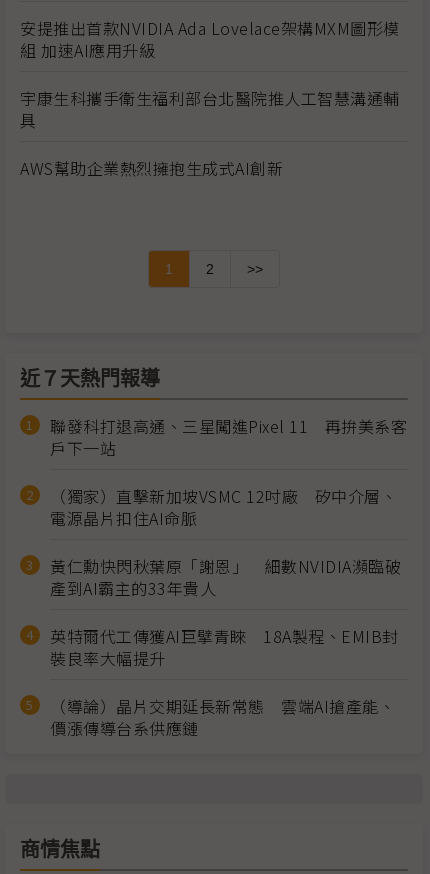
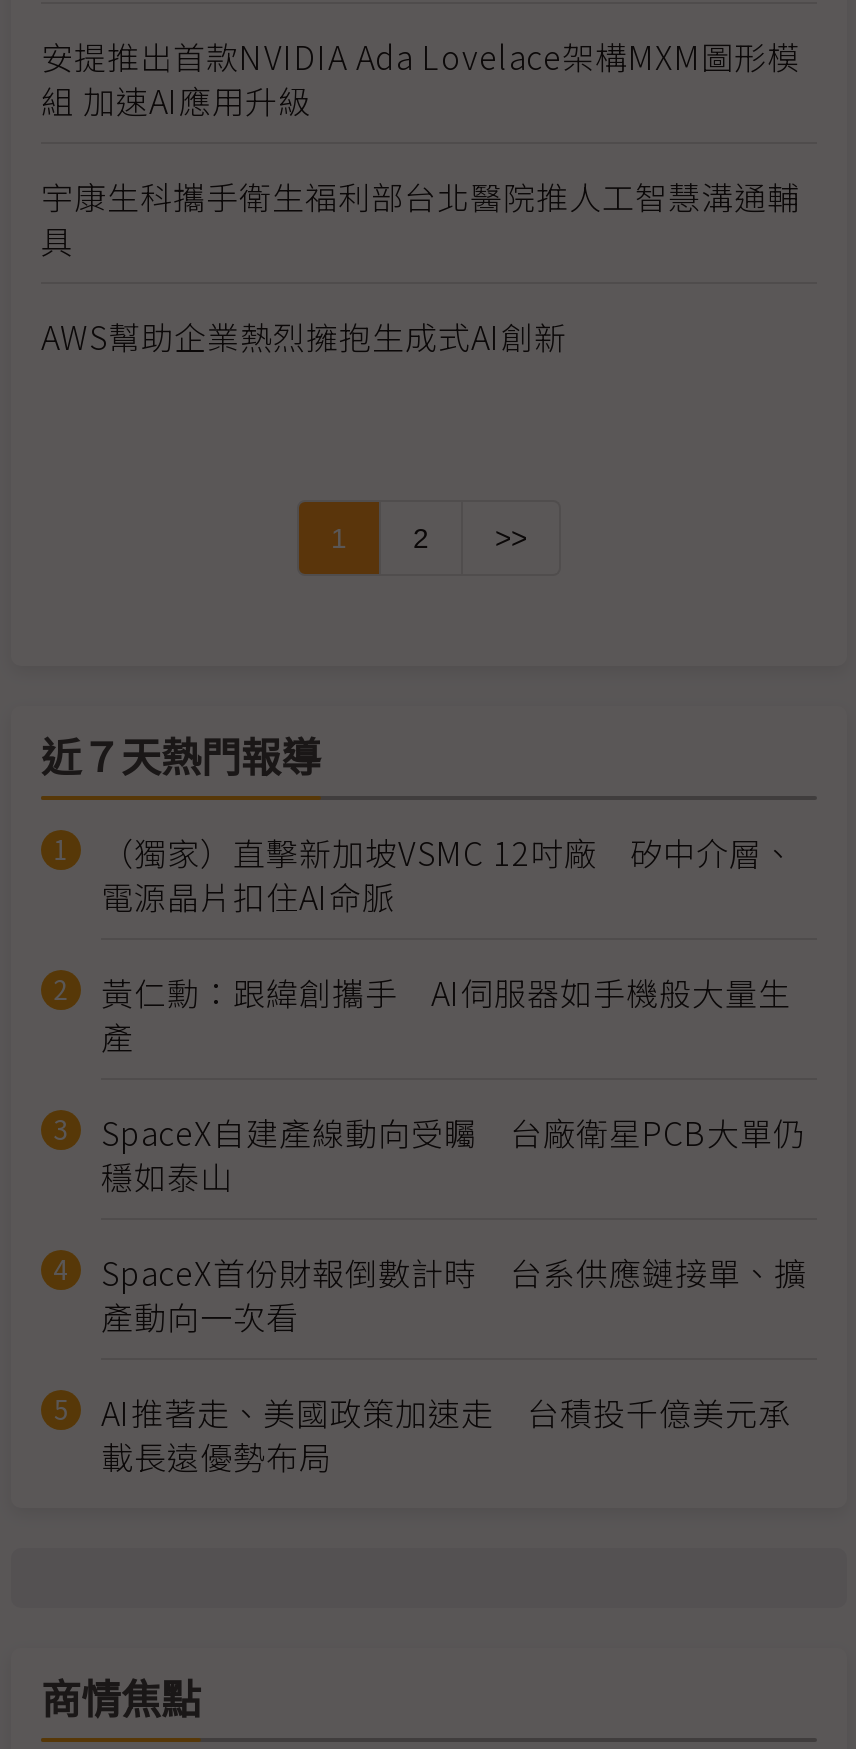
- 聯發科打退高通、三星闖進Pixel 11 再拚美系客
- 戶下一站

moved up: （獨家）直擊新加坡VSMC 12吋廠 矽中介層、 | 電源晶片扣住AI命脈

- 黃仁勳快閃秋葉原「謝恩」 細數NVIDIA瀕臨破
- 產到AI霸主的33年貴人
- 英特爾代工傳獲AI巨擘青睞 18A製程、EMIB封
- 裝良率大幅提升
- （導論）晶片交期延長新常態 雲端AI搶產能、
- 價漲傳導台系供應鏈
+ 黃仁勳：跟緯創攜手 AI伺服器如手機般大量生
+ 產
+ SpaceX自建產線動向受矚 台廠衛星PCB大單仍
+ 穩如泰山
+ SpaceX首份財報倒數計時 台系供應鏈接單、擴
+ 產動向一次看
+ AI推著走、美國政策加速走 台積投千億美元承
+ 載長遠優勢布局
